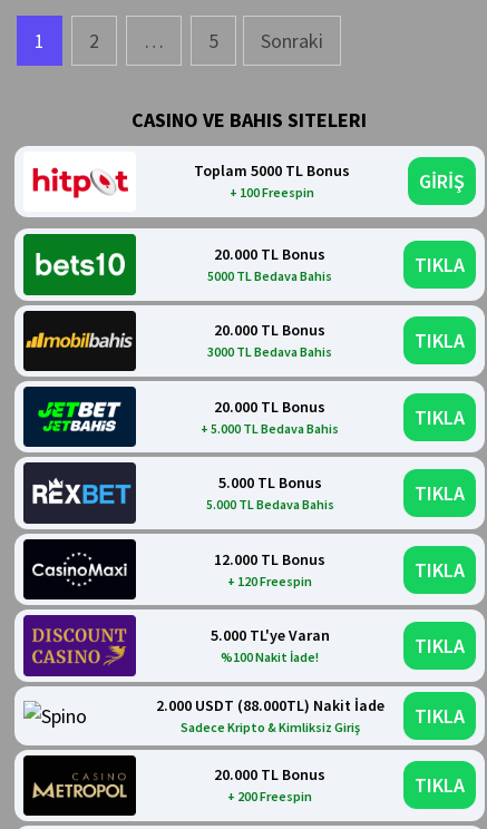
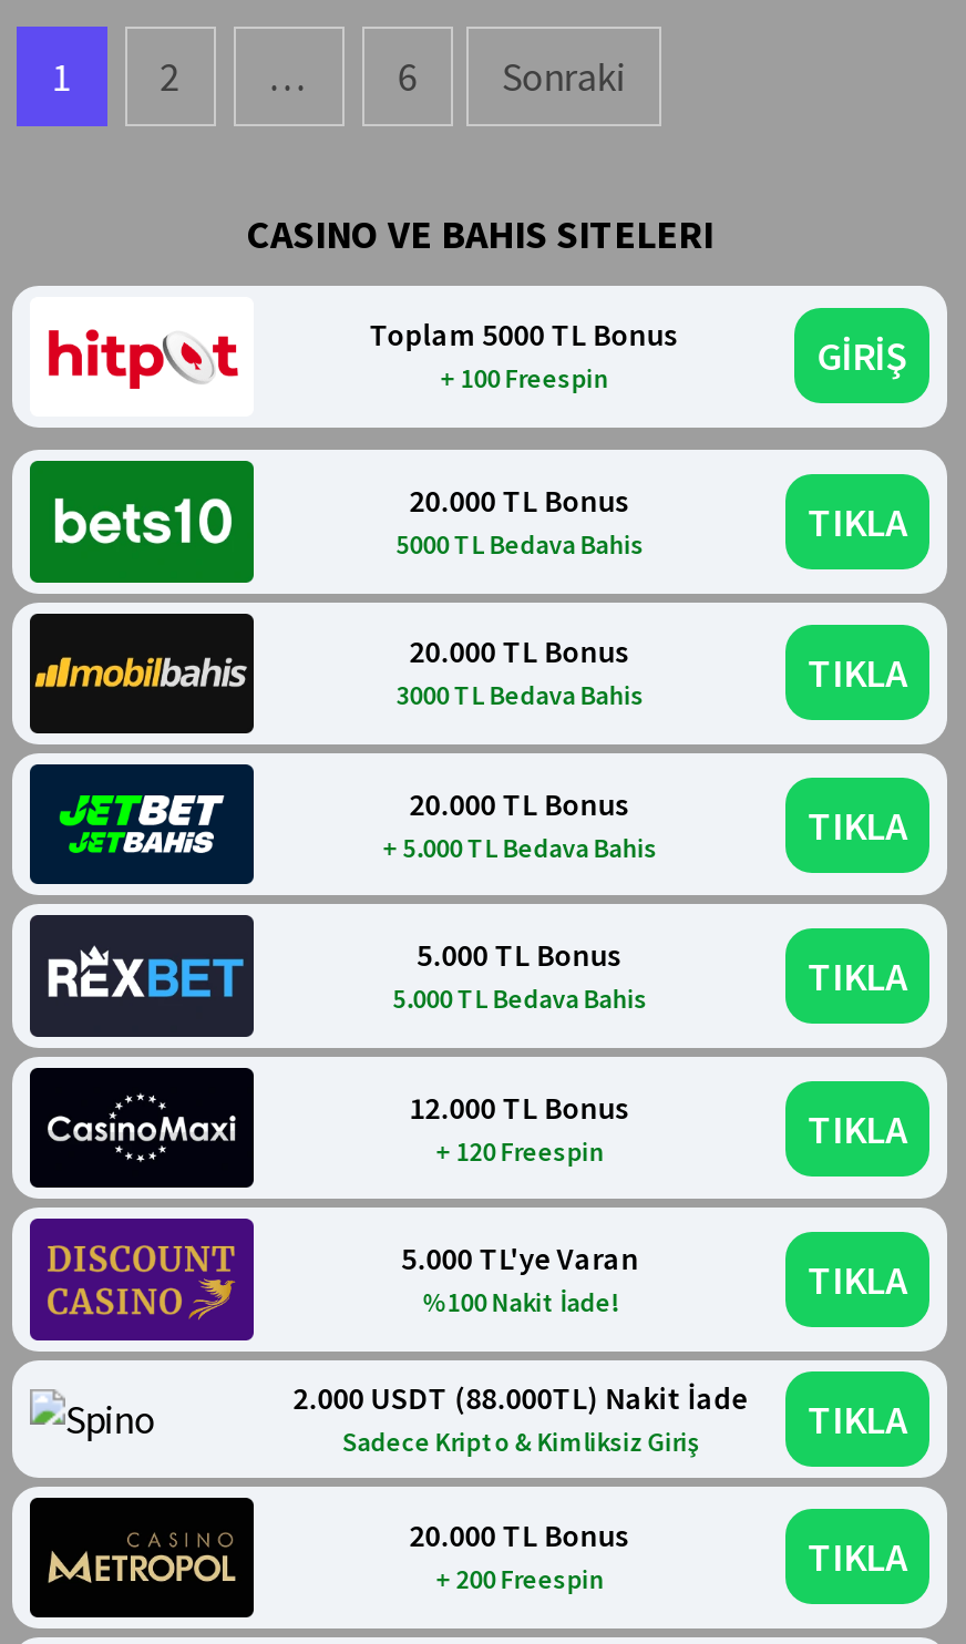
- 5
+ 6
